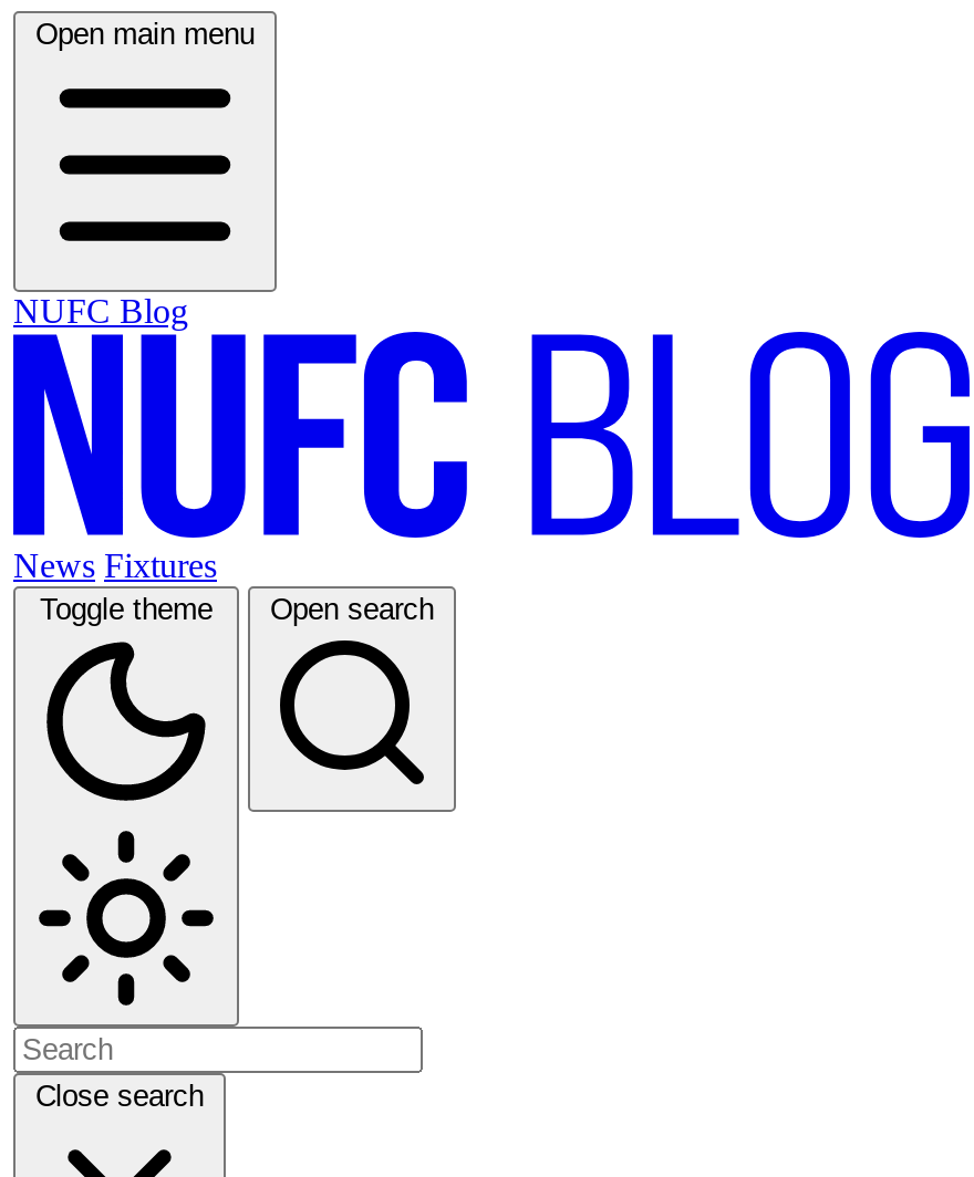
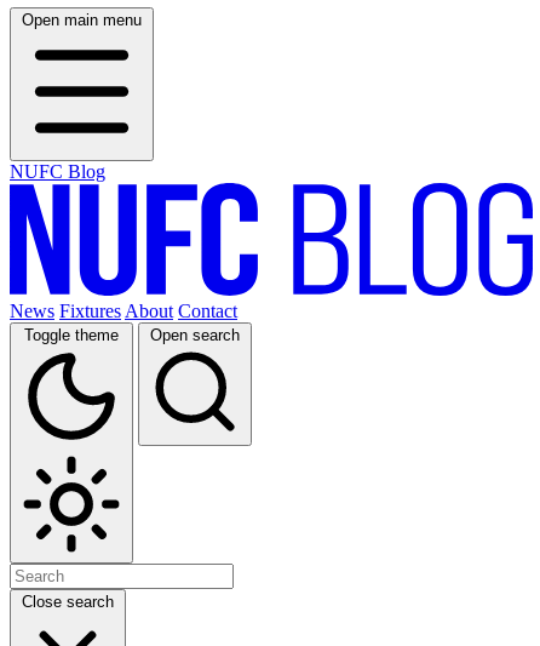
- News Fixtures
+ News Fixtures About Contact
